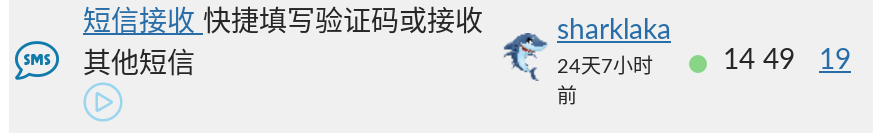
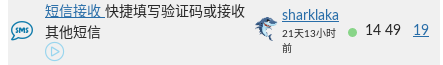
- 24天7小时
+ 21天13小时
